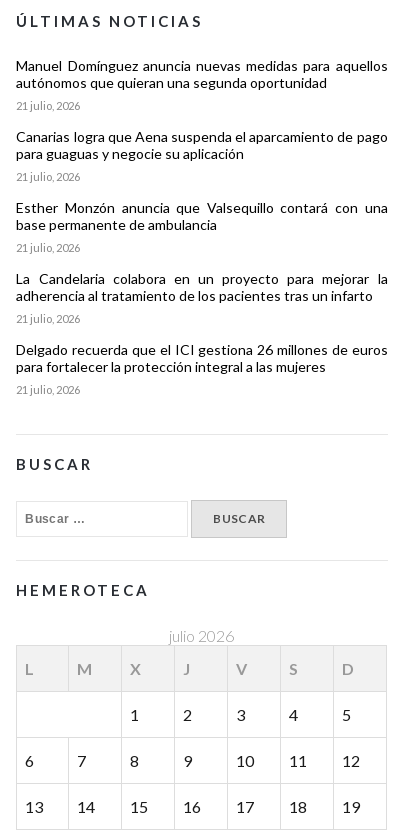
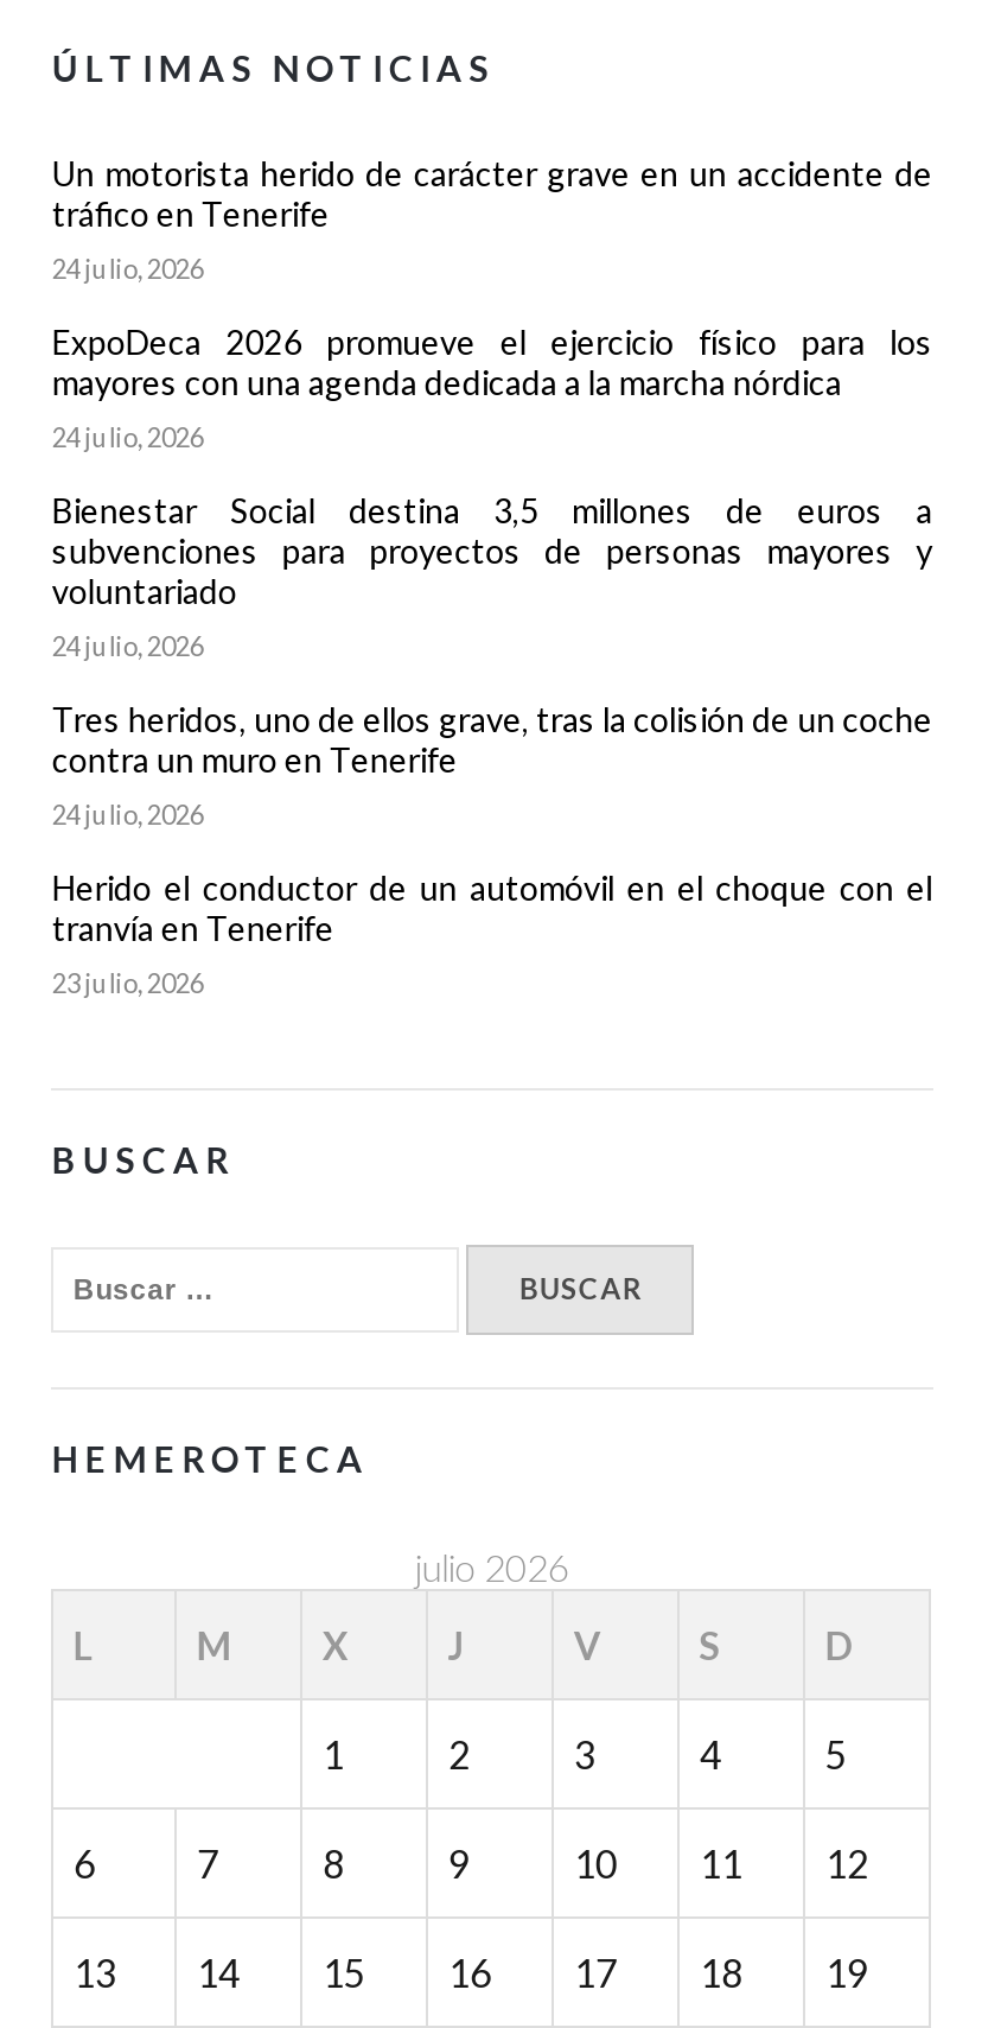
- Manuel Domínguez anuncia nuevas medidas para aquellos
- autónomos que quieran una segunda oportunidad
+ Un motorista herido de carácter grave en un accidente de
+ tráfico en Tenerife

- 21 julio, 2026
+ 24 julio, 2026

- Canarias logra que Aena suspenda el aparcamiento de pago
- para guaguas y negocie su aplicación
+ ExpoDeca 2026 promueve el ejercicio físico para los
+ mayores con una agenda dedicada a la marcha nórdica

- 21 julio, 2026
+ 24 julio, 2026

- Esther Monzón anuncia que Valsequillo contará con una
- base permanente de ambulancia
+ Bienestar Social destina 3,5 millones de euros a
+ subvenciones para proyectos de personas mayores y
+ voluntariado

- 21 julio, 2026
+ 24 julio, 2026

- La Candelaria colabora en un proyecto para mejorar la
- adherencia al tratamiento de los pacientes tras un infarto
+ Tres heridos, uno de ellos grave, tras la colisión de un coche
+ contra un muro en Tenerife

- 21 julio, 2026
+ 24 julio, 2026

- Delgado recuerda que el ICI gestiona 26 millones de euros
- para fortalecer la protección integral a las mujeres
+ Herido el conductor de un automóvil en el choque con el
+ tranvía en Tenerife

- 21 julio, 2026
+ 23 julio, 2026
